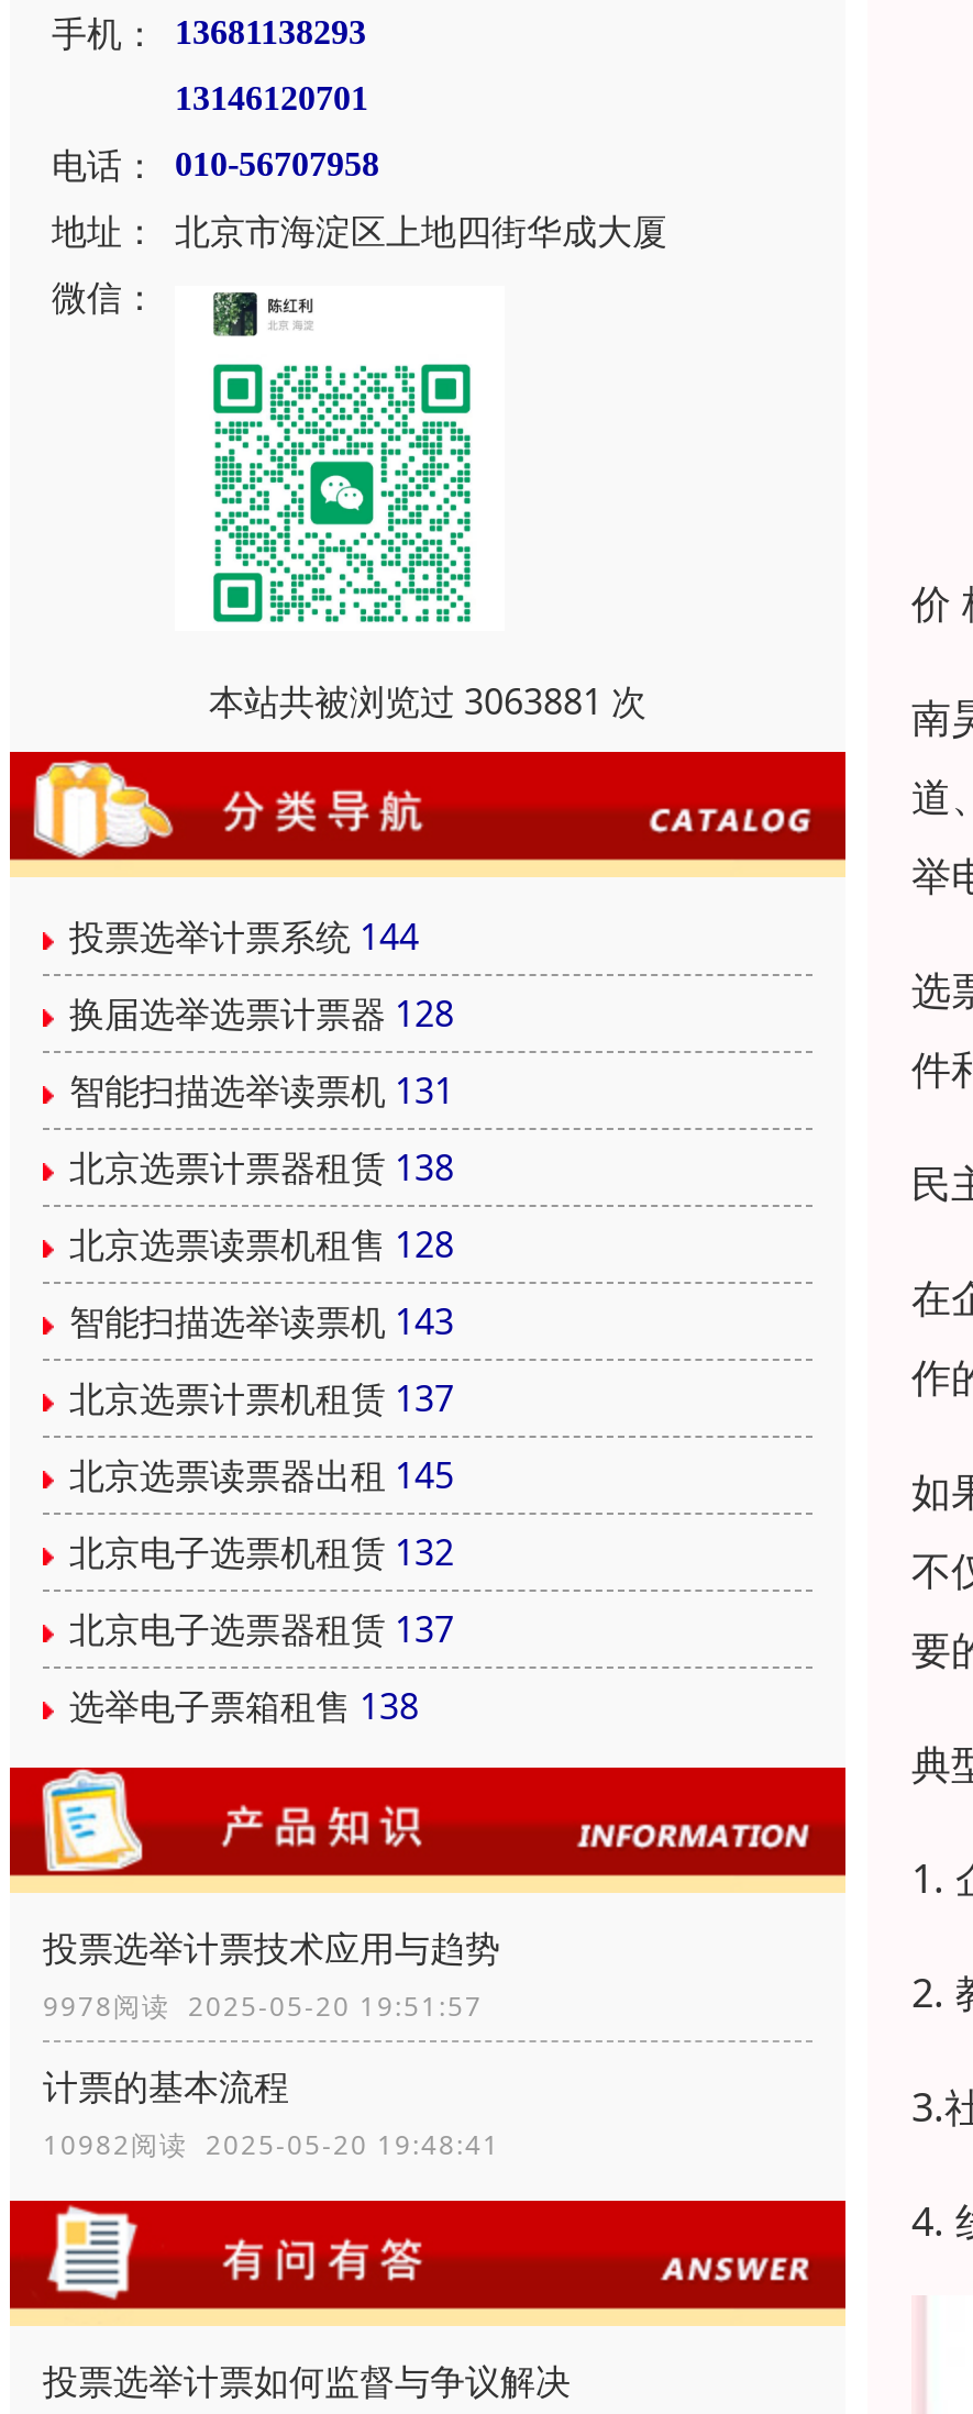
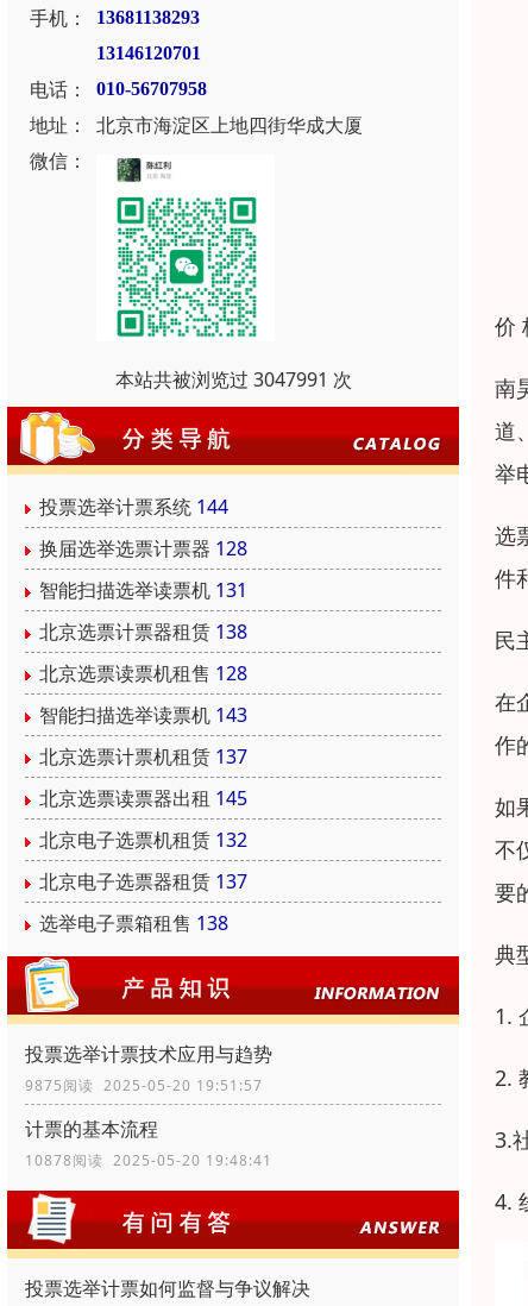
- 本站共被浏览过 3063881 次
+ 本站共被浏览过 3047991 次

- 9978阅读 2025-05-20 19:51:57
+ 9875阅读 2025-05-20 19:51:57

- 10982阅读 2025-05-20 19:48:41
+ 10878阅读 2025-05-20 19:48:41
